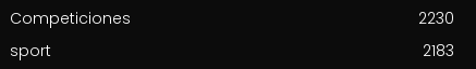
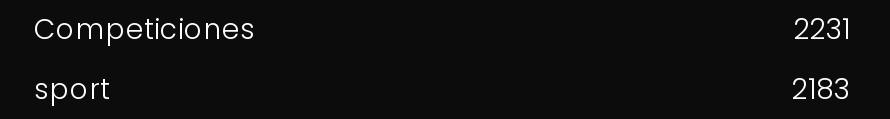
- 2230
+ 2231
